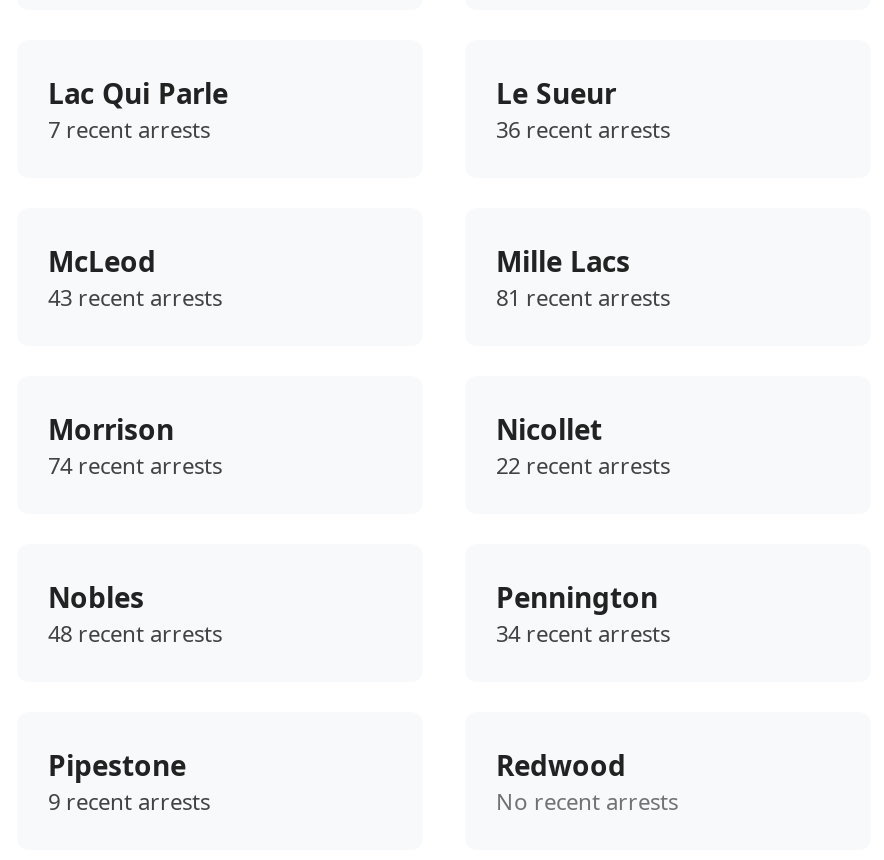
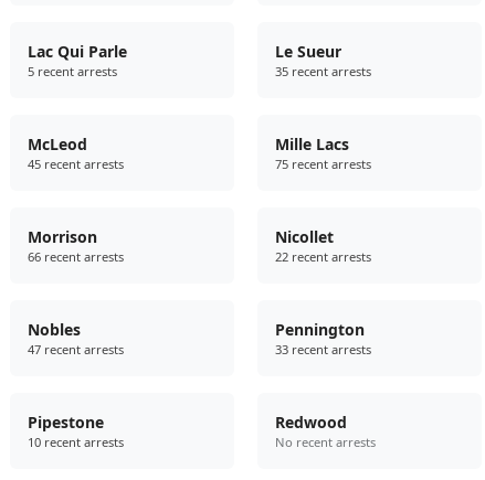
- 7 recent arrests
+ 5 recent arrests

- 36 recent arrests
+ 35 recent arrests

- 43 recent arrests
+ 45 recent arrests

- 81 recent arrests
+ 75 recent arrests

- 74 recent arrests
+ 66 recent arrests

- 48 recent arrests
+ 47 recent arrests

- 34 recent arrests
+ 33 recent arrests

- 9 recent arrests
+ 10 recent arrests
